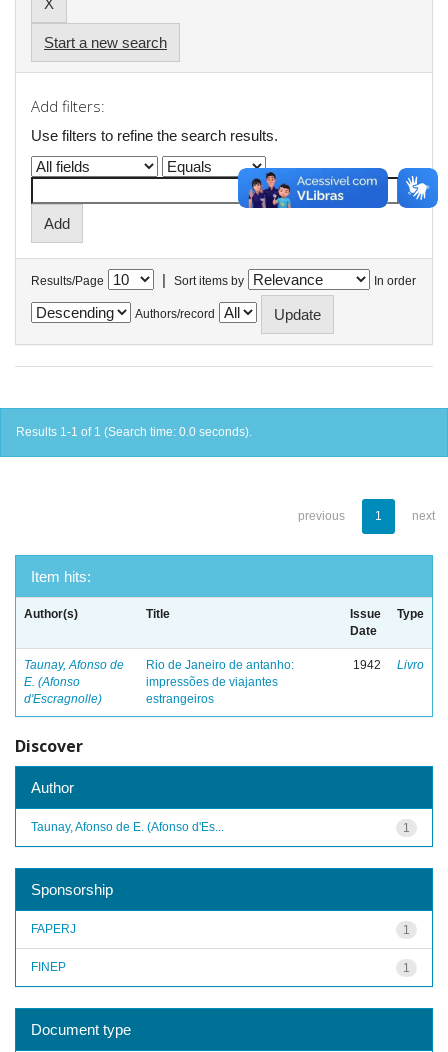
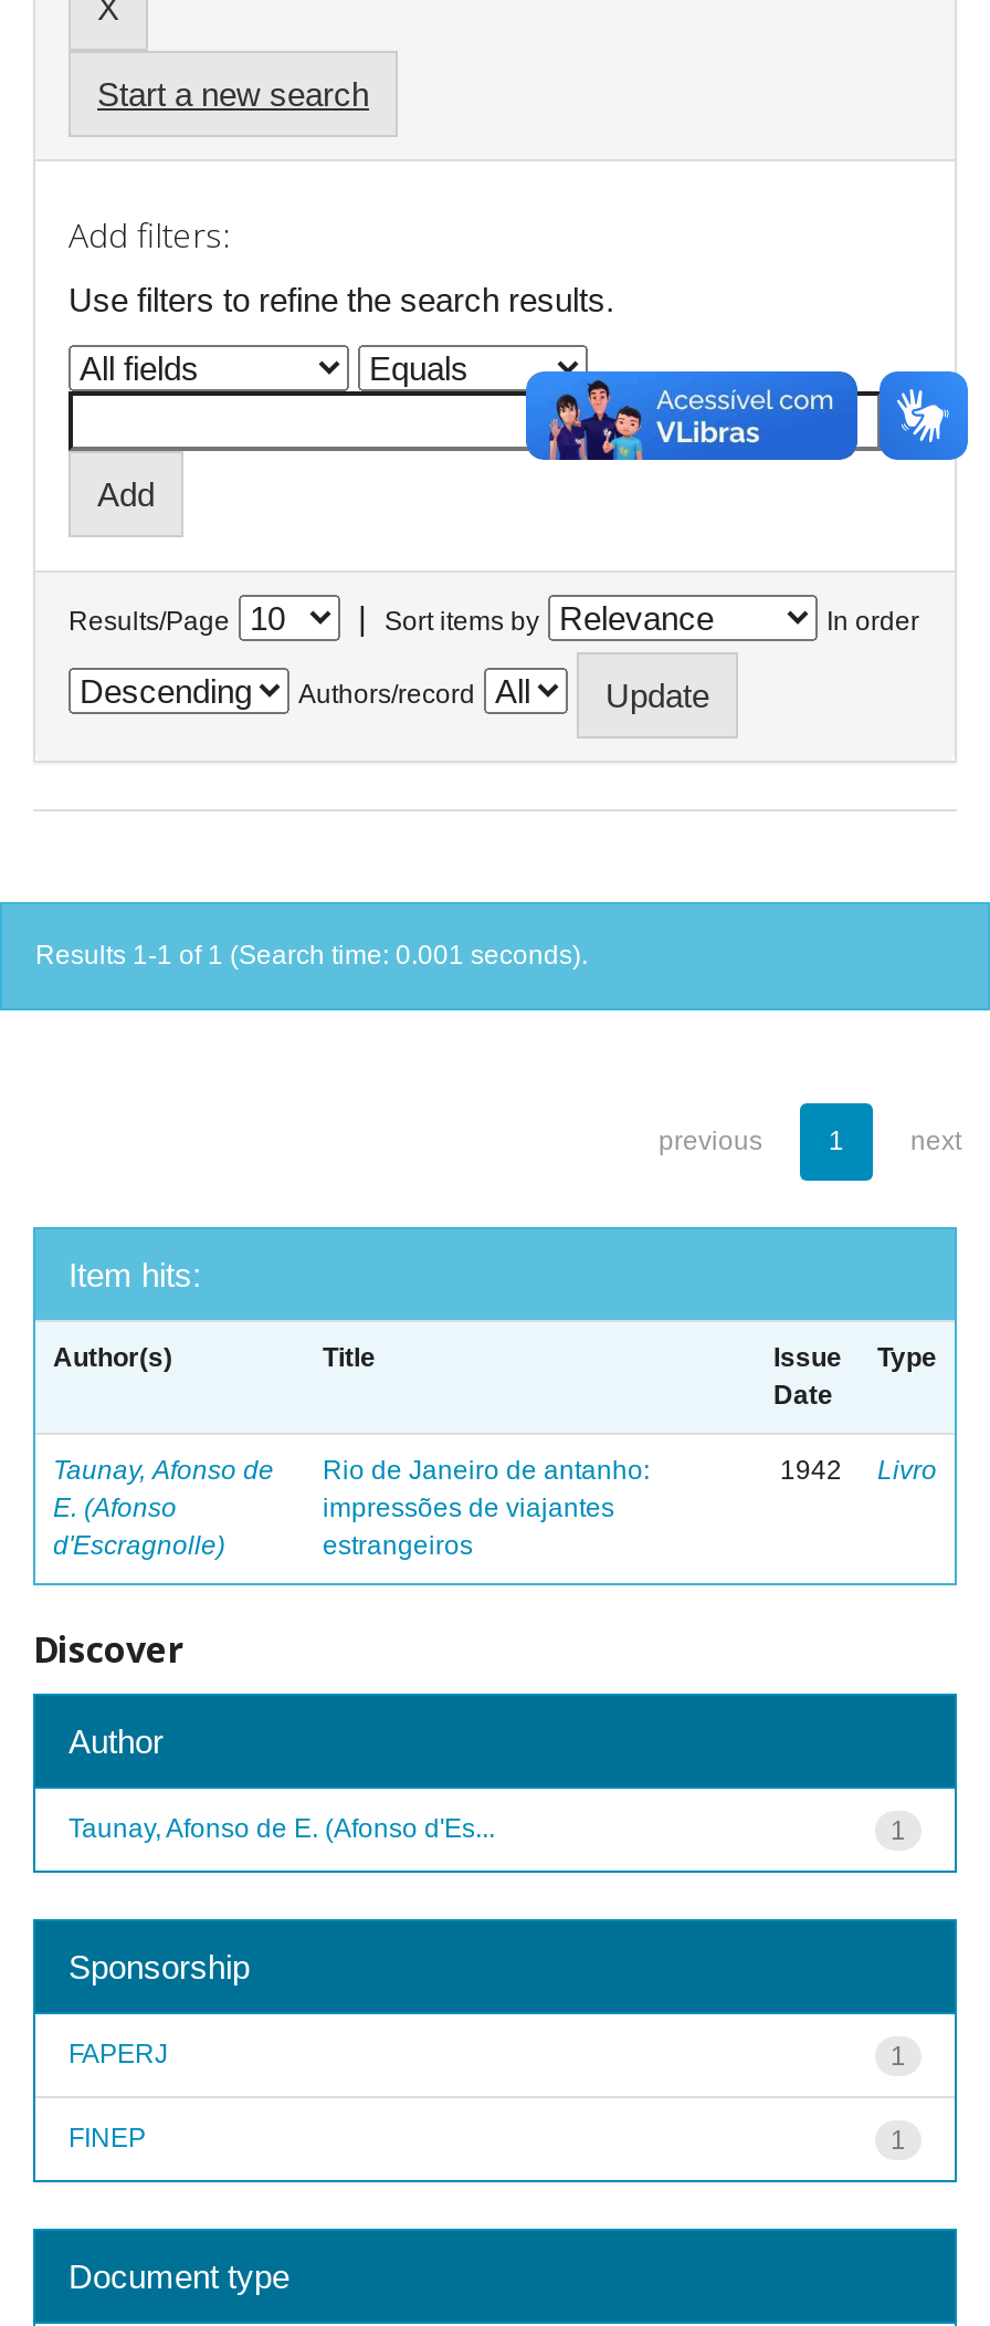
- Results 1-1 of 1 (Search time: 0.0 seconds).
+ Results 1-1 of 1 (Search time: 0.001 seconds).
